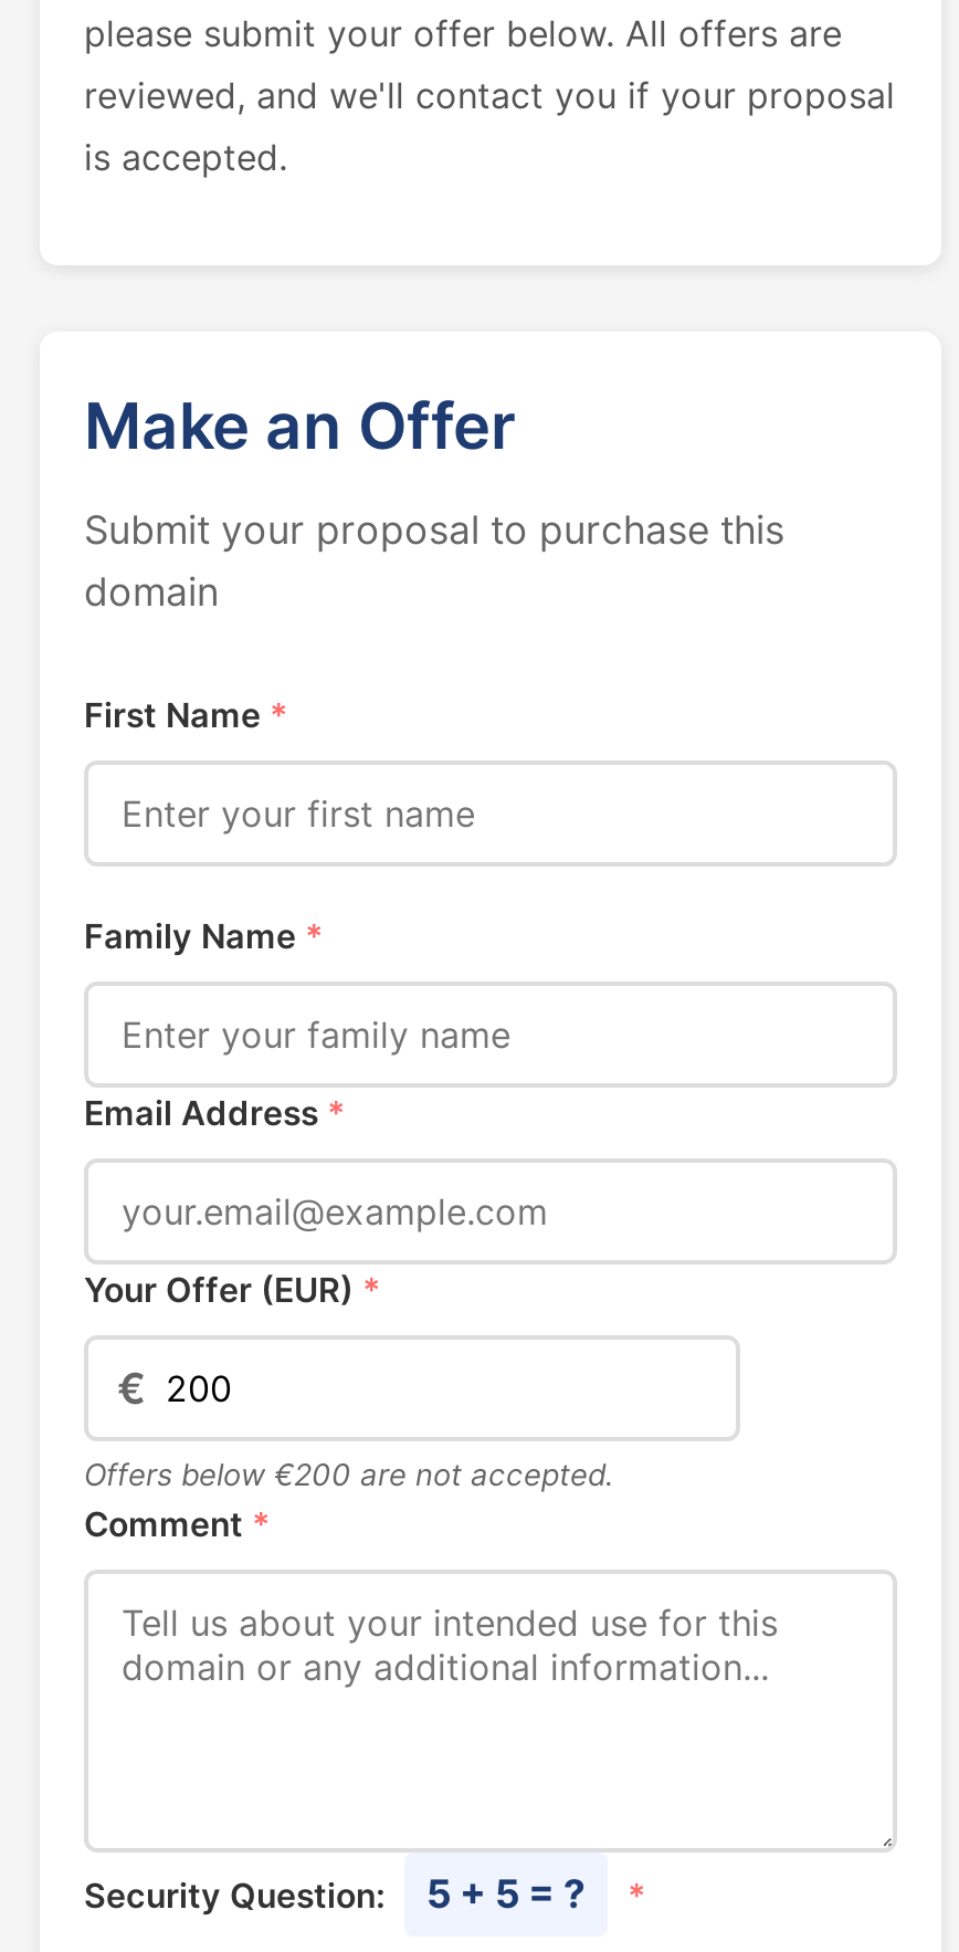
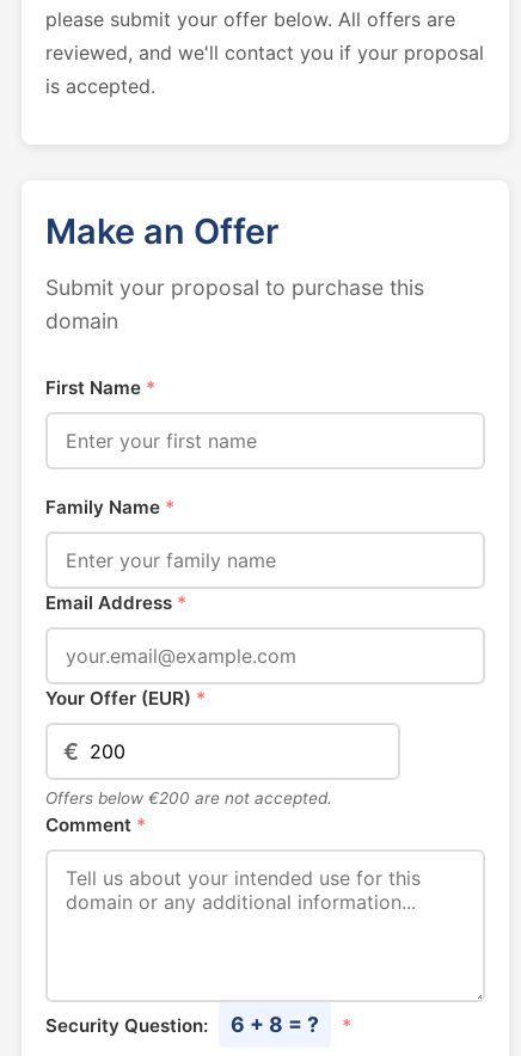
- 5 + 5 = ?
+ 6 + 8 = ?
